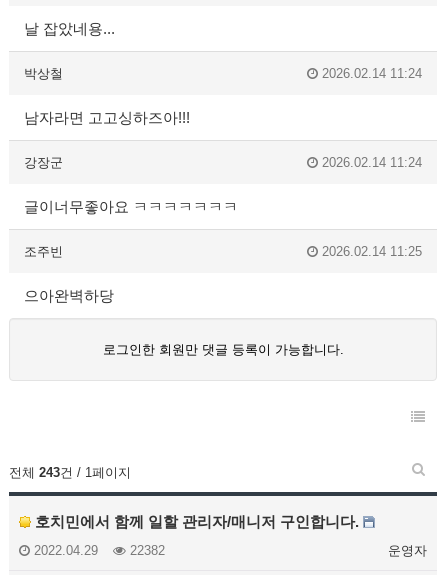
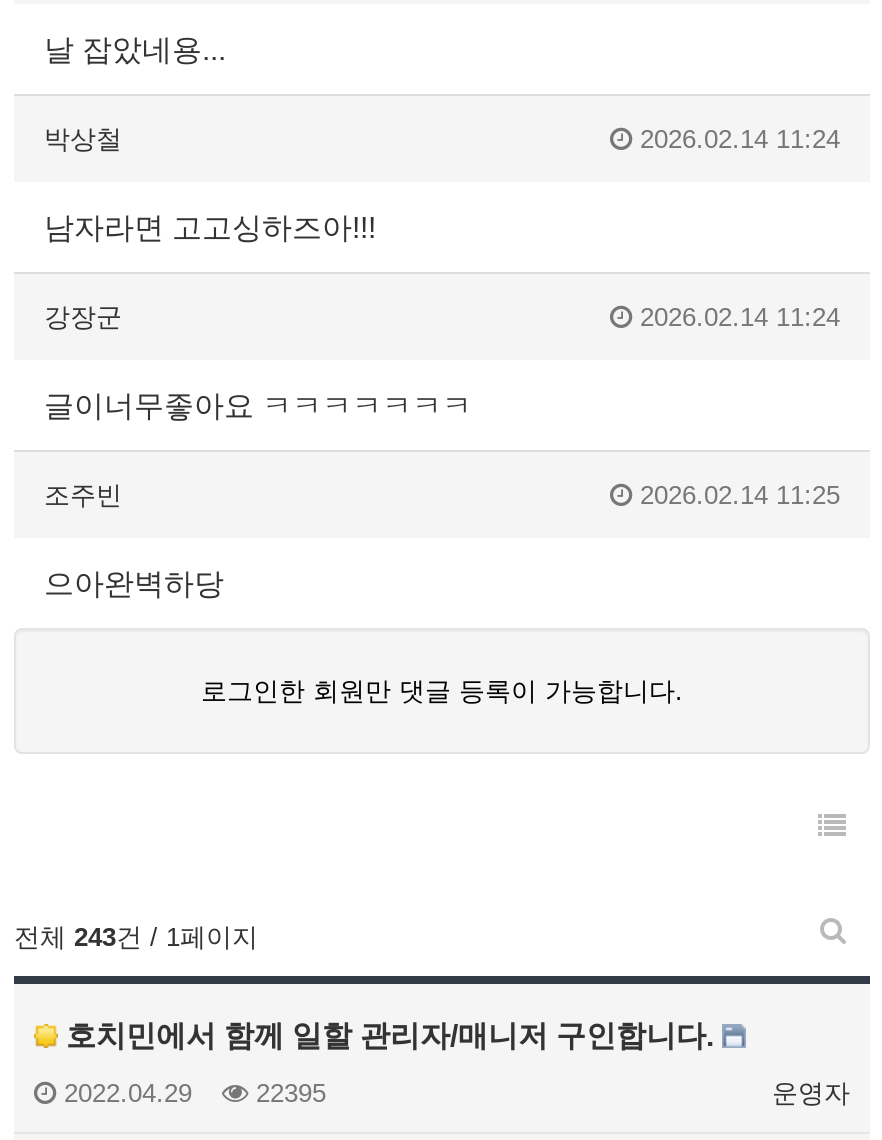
- 22382
+ 22395
